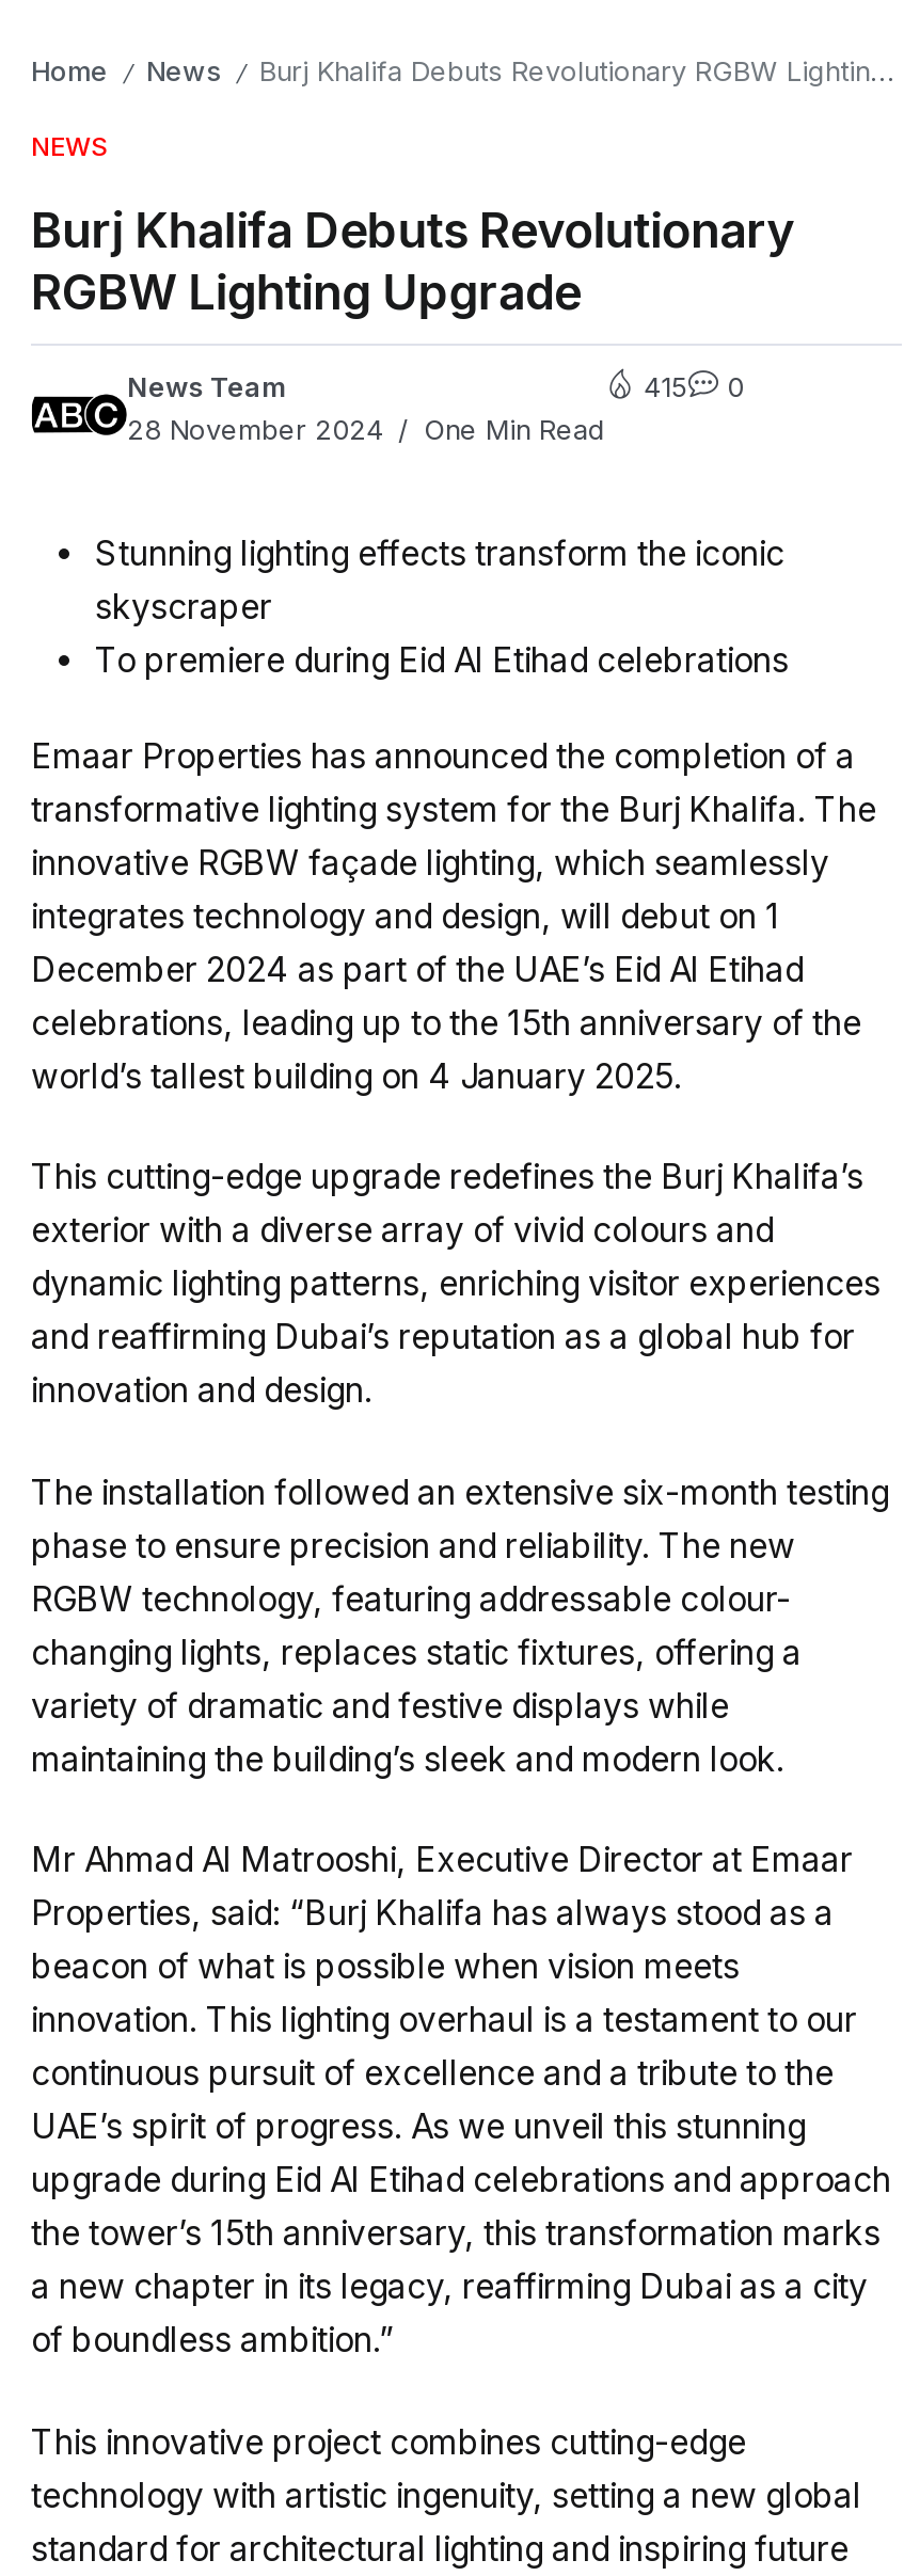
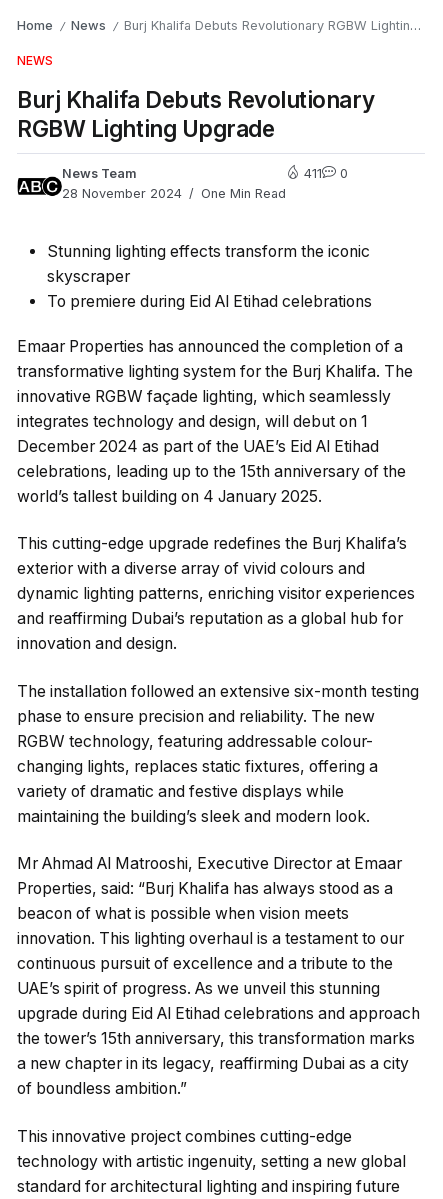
- 415 0
+ 411 0
